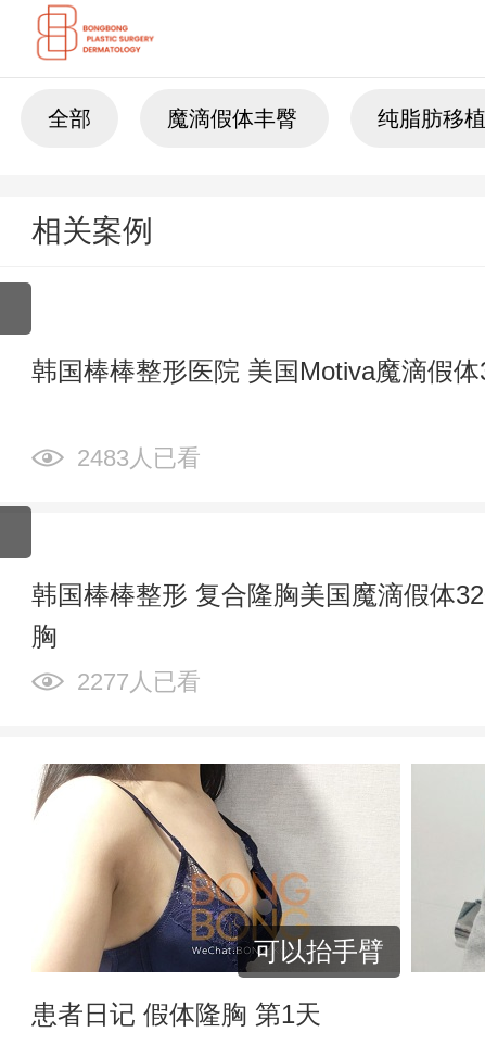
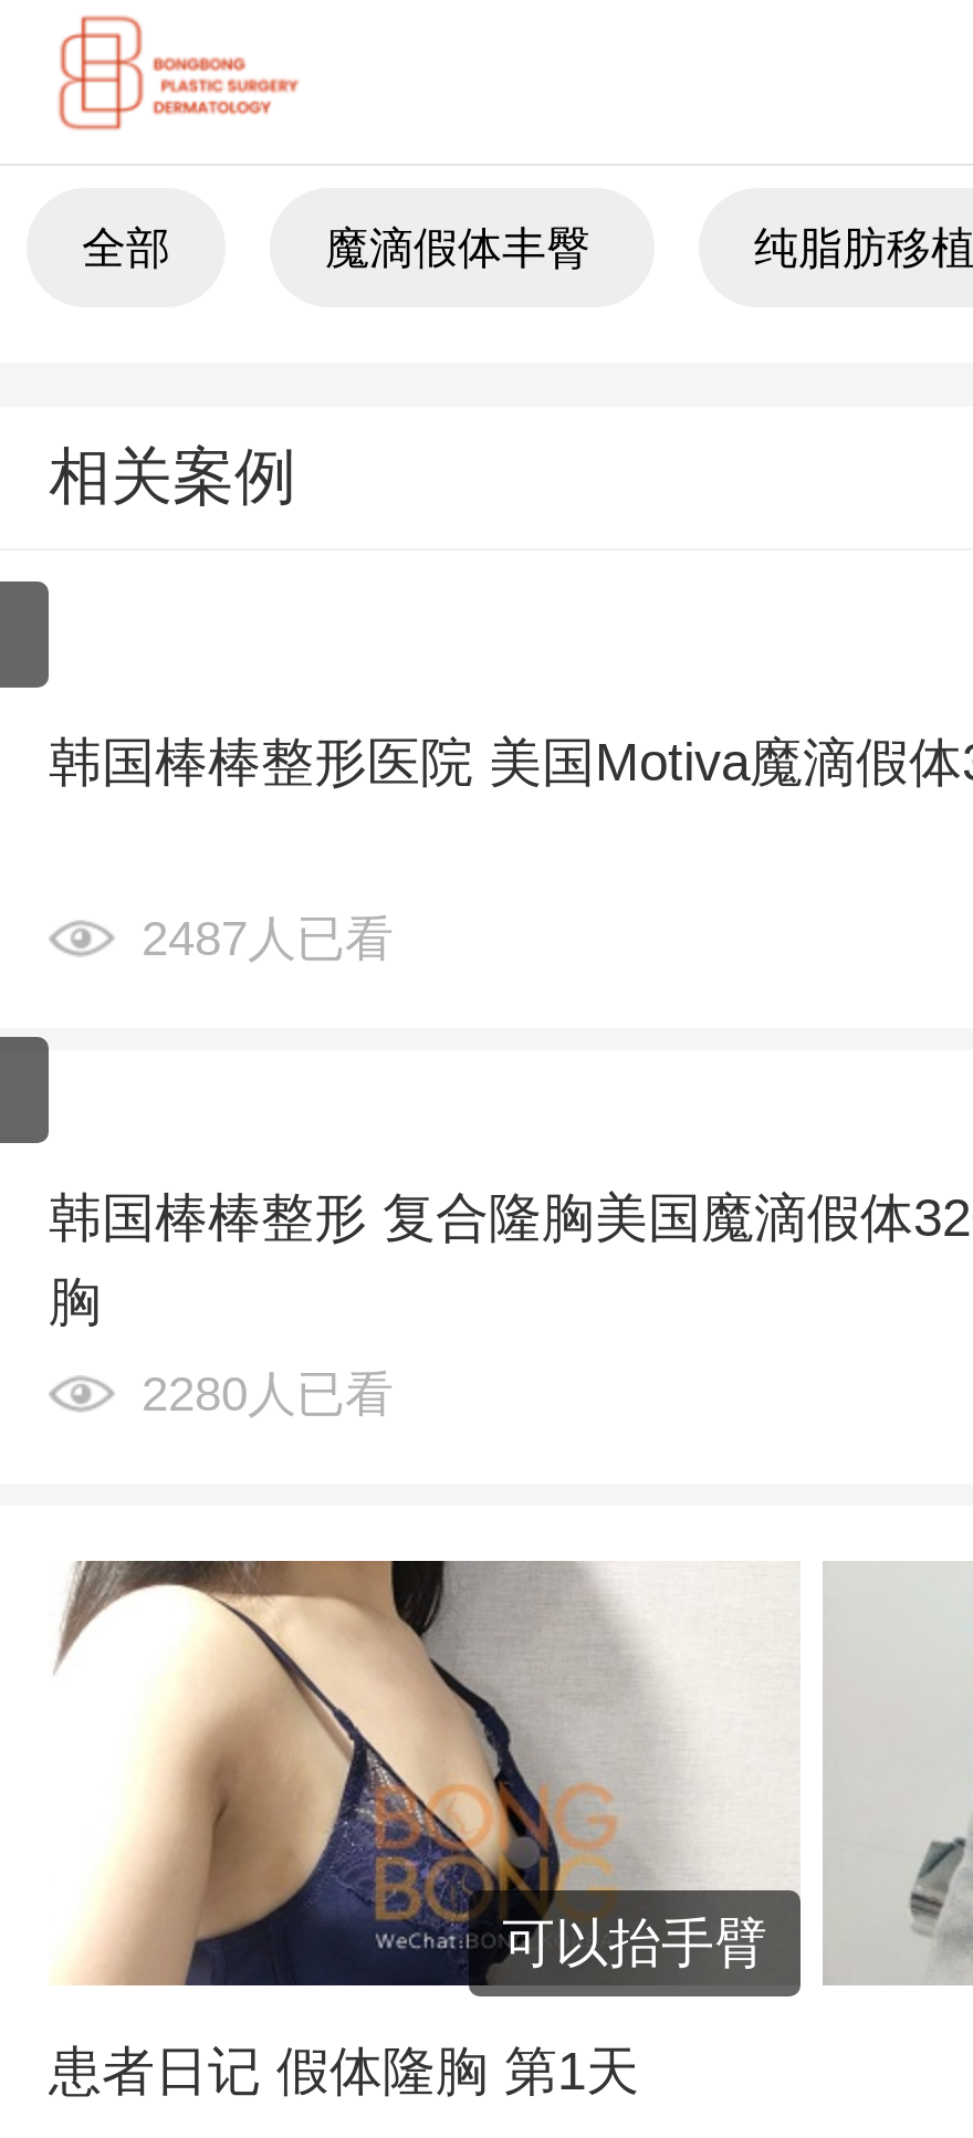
- 2483人已看
+ 2487人已看

- 2277人已看
+ 2280人已看
